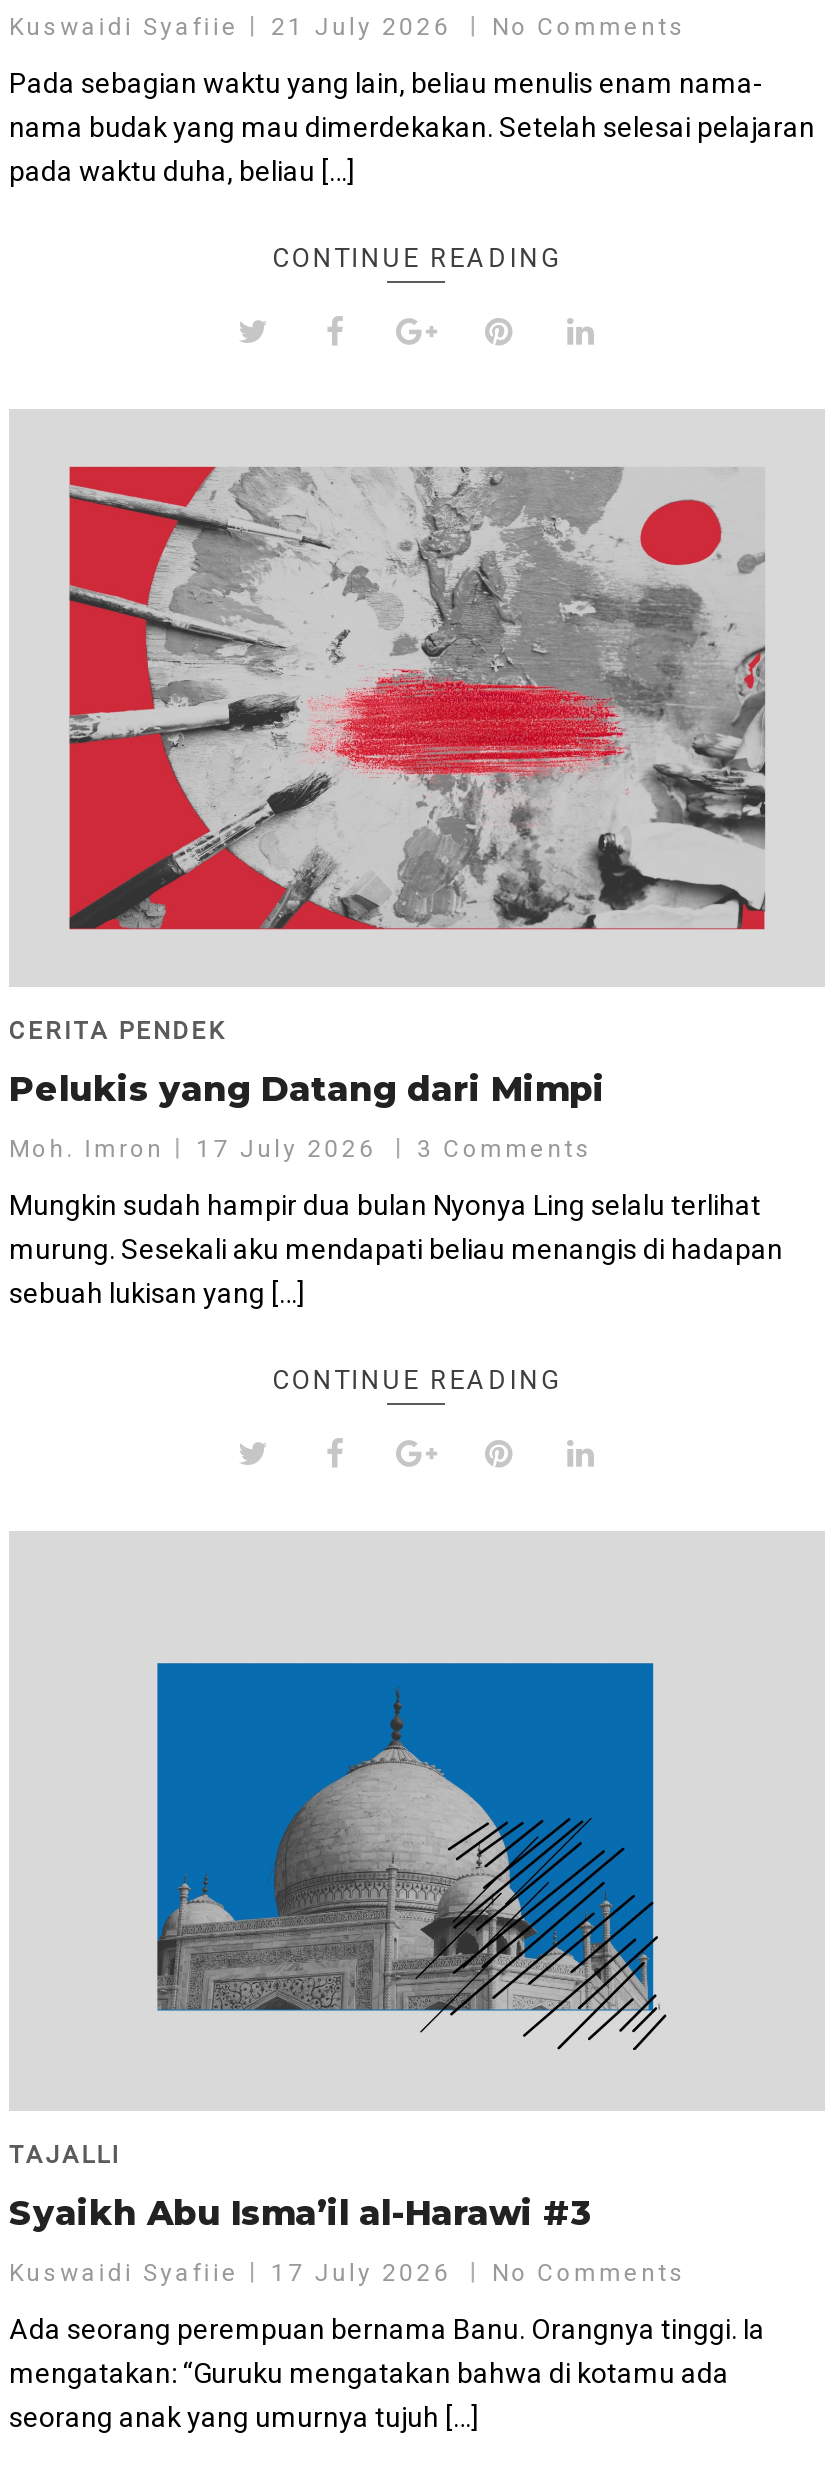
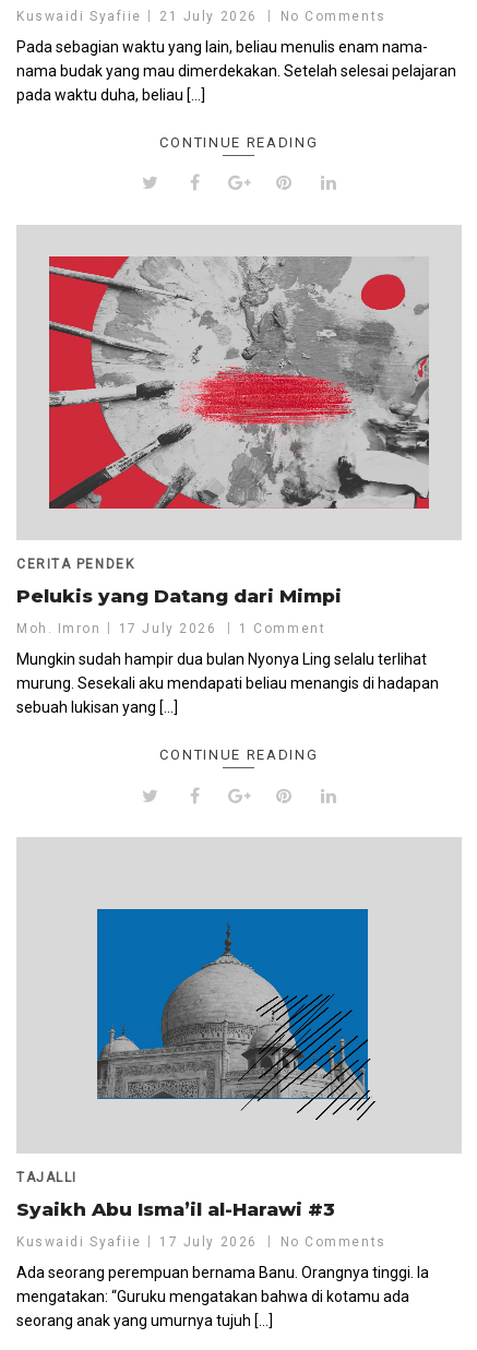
- Moh. Imron 17 July 2026 3 Comments
+ Moh. Imron 17 July 2026 1 Comment
